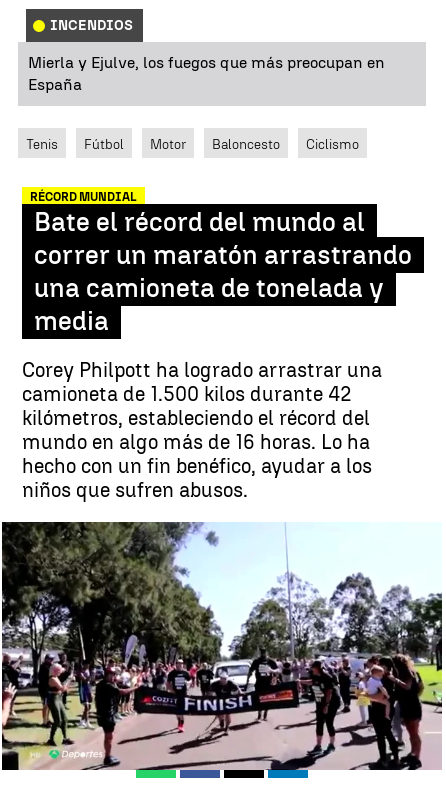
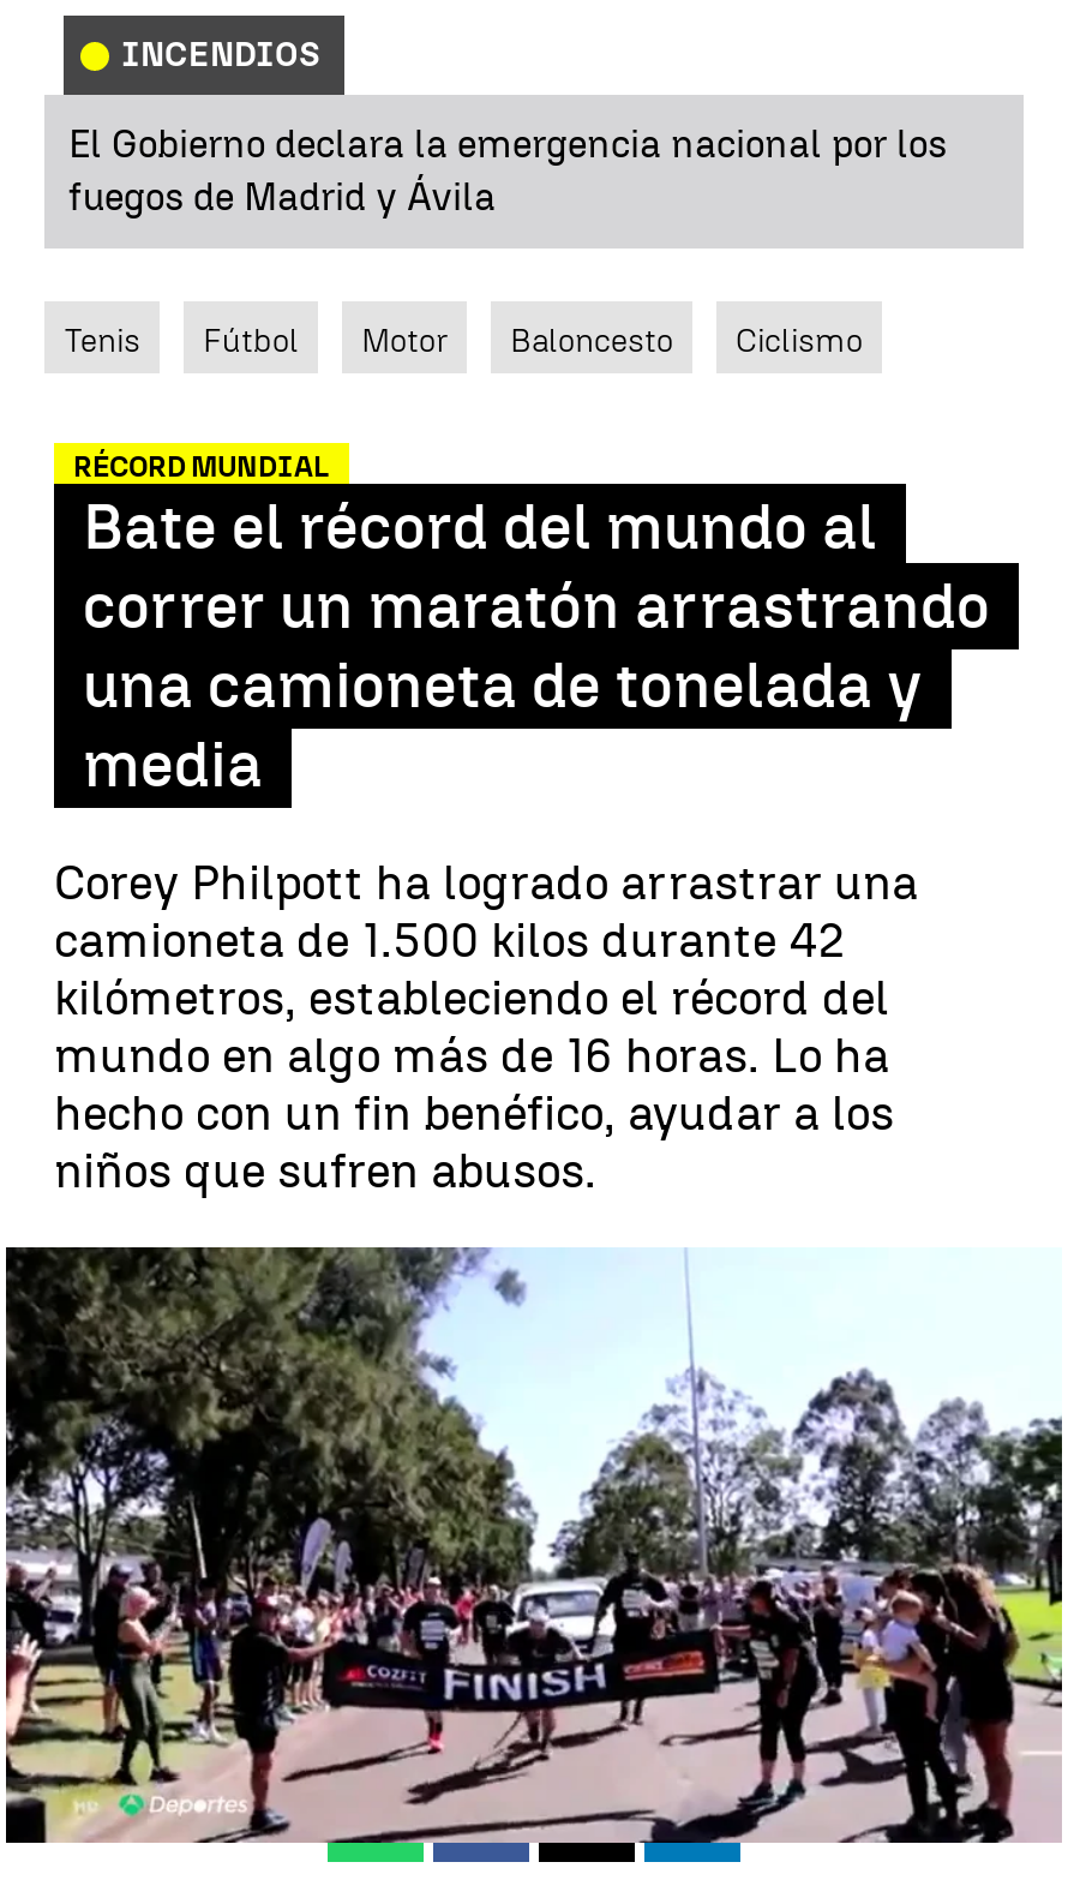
- Mierla y Ejulve, los fuegos que más preocupan en
- España
+ El Gobierno declara la emergencia nacional por los
+ fuegos de Madrid y Ávila
